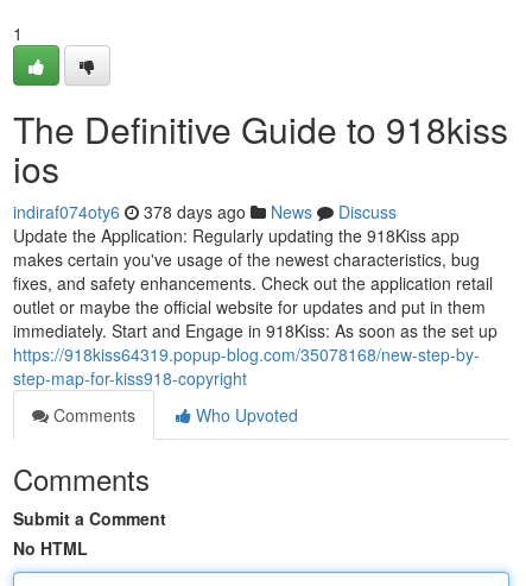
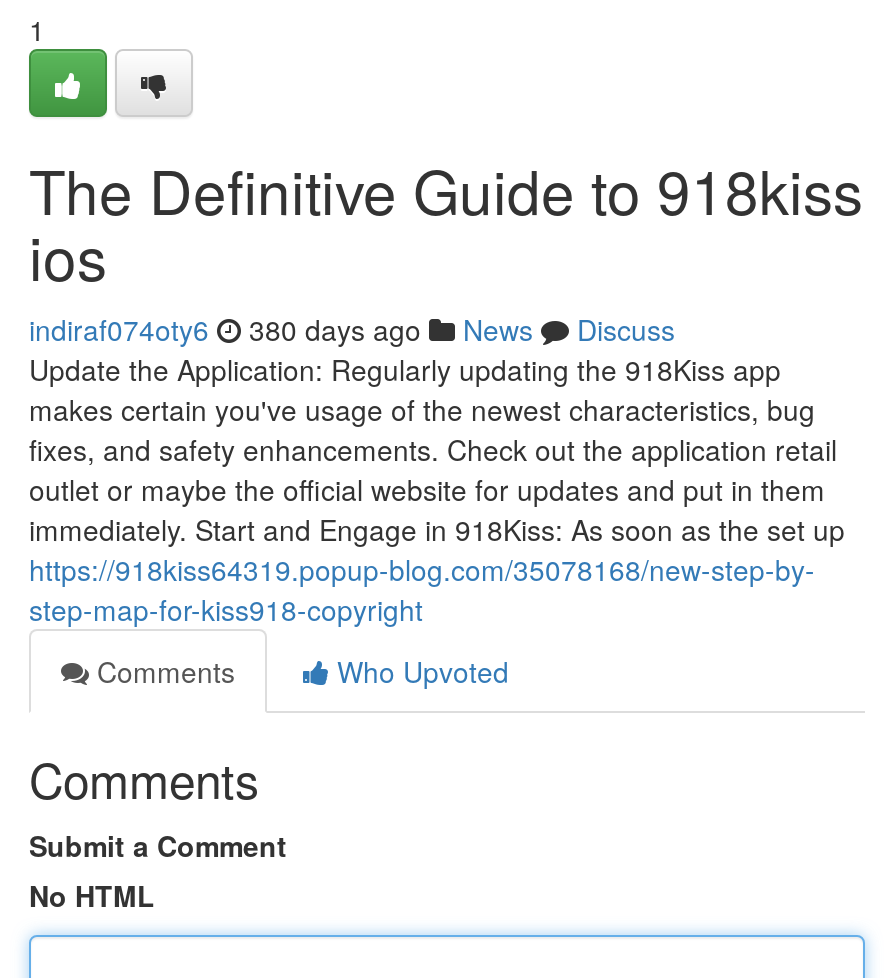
- indiraf074oty6 378 days ago News Discuss
+ indiraf074oty6 380 days ago News Discuss
